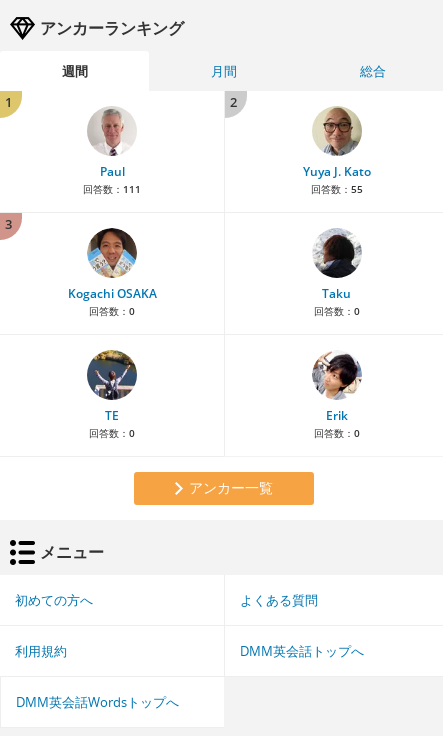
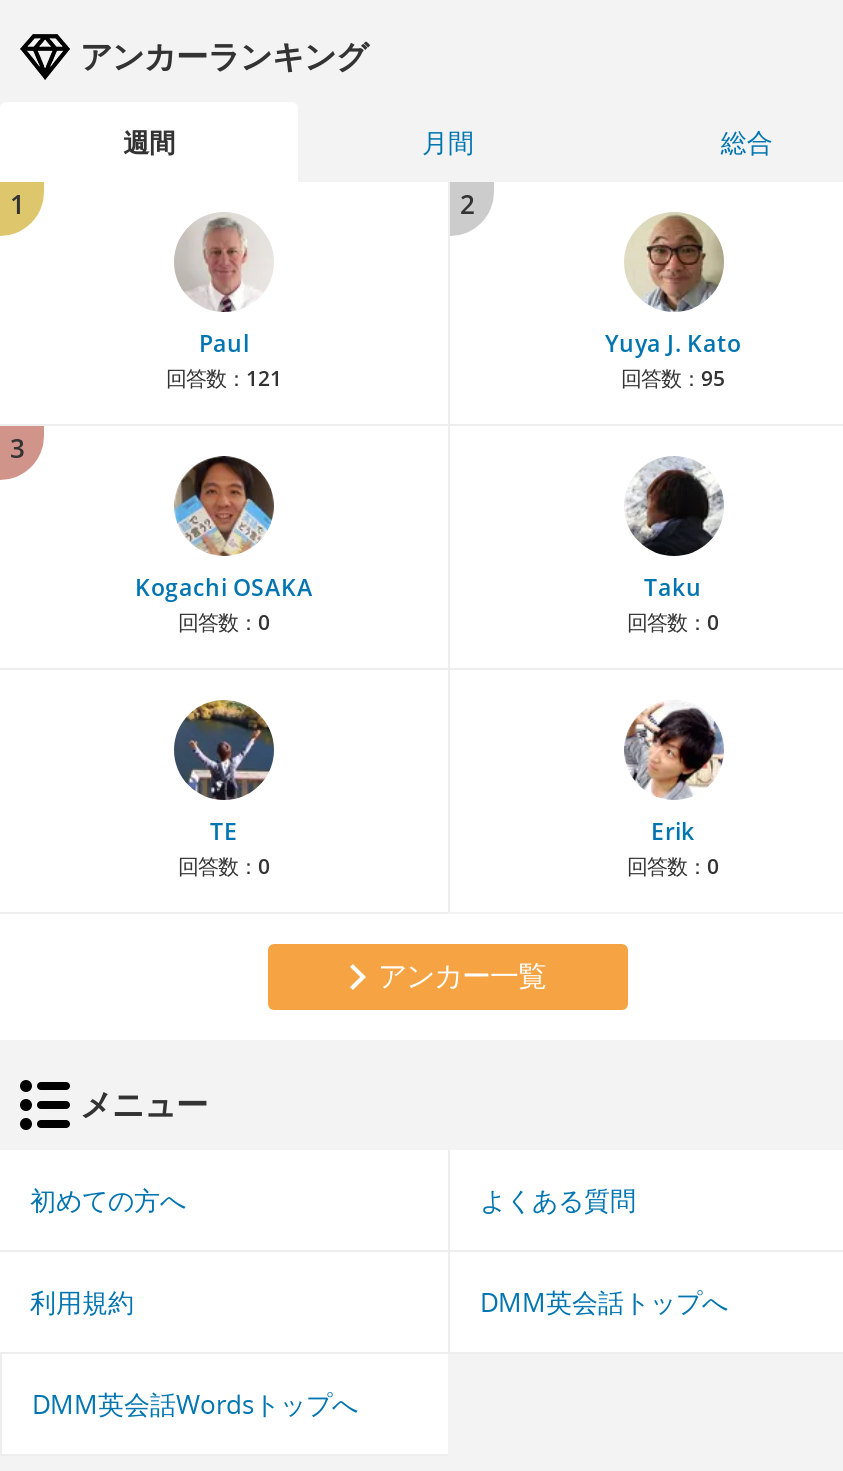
- 回答数：111
+ 回答数：121

- 回答数：55
+ 回答数：95
